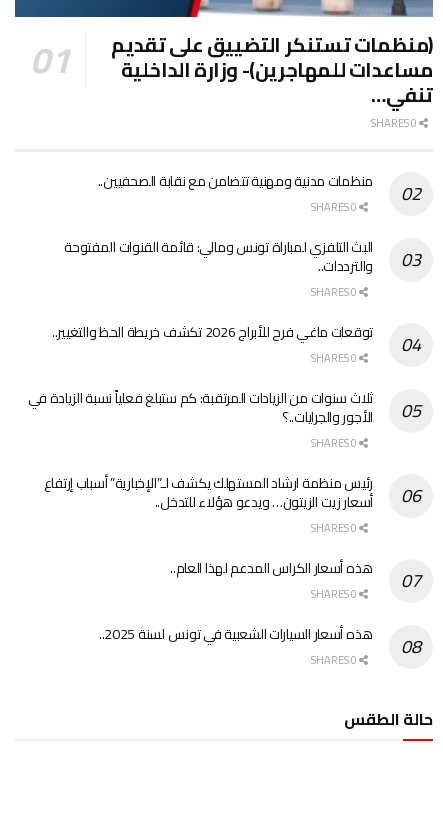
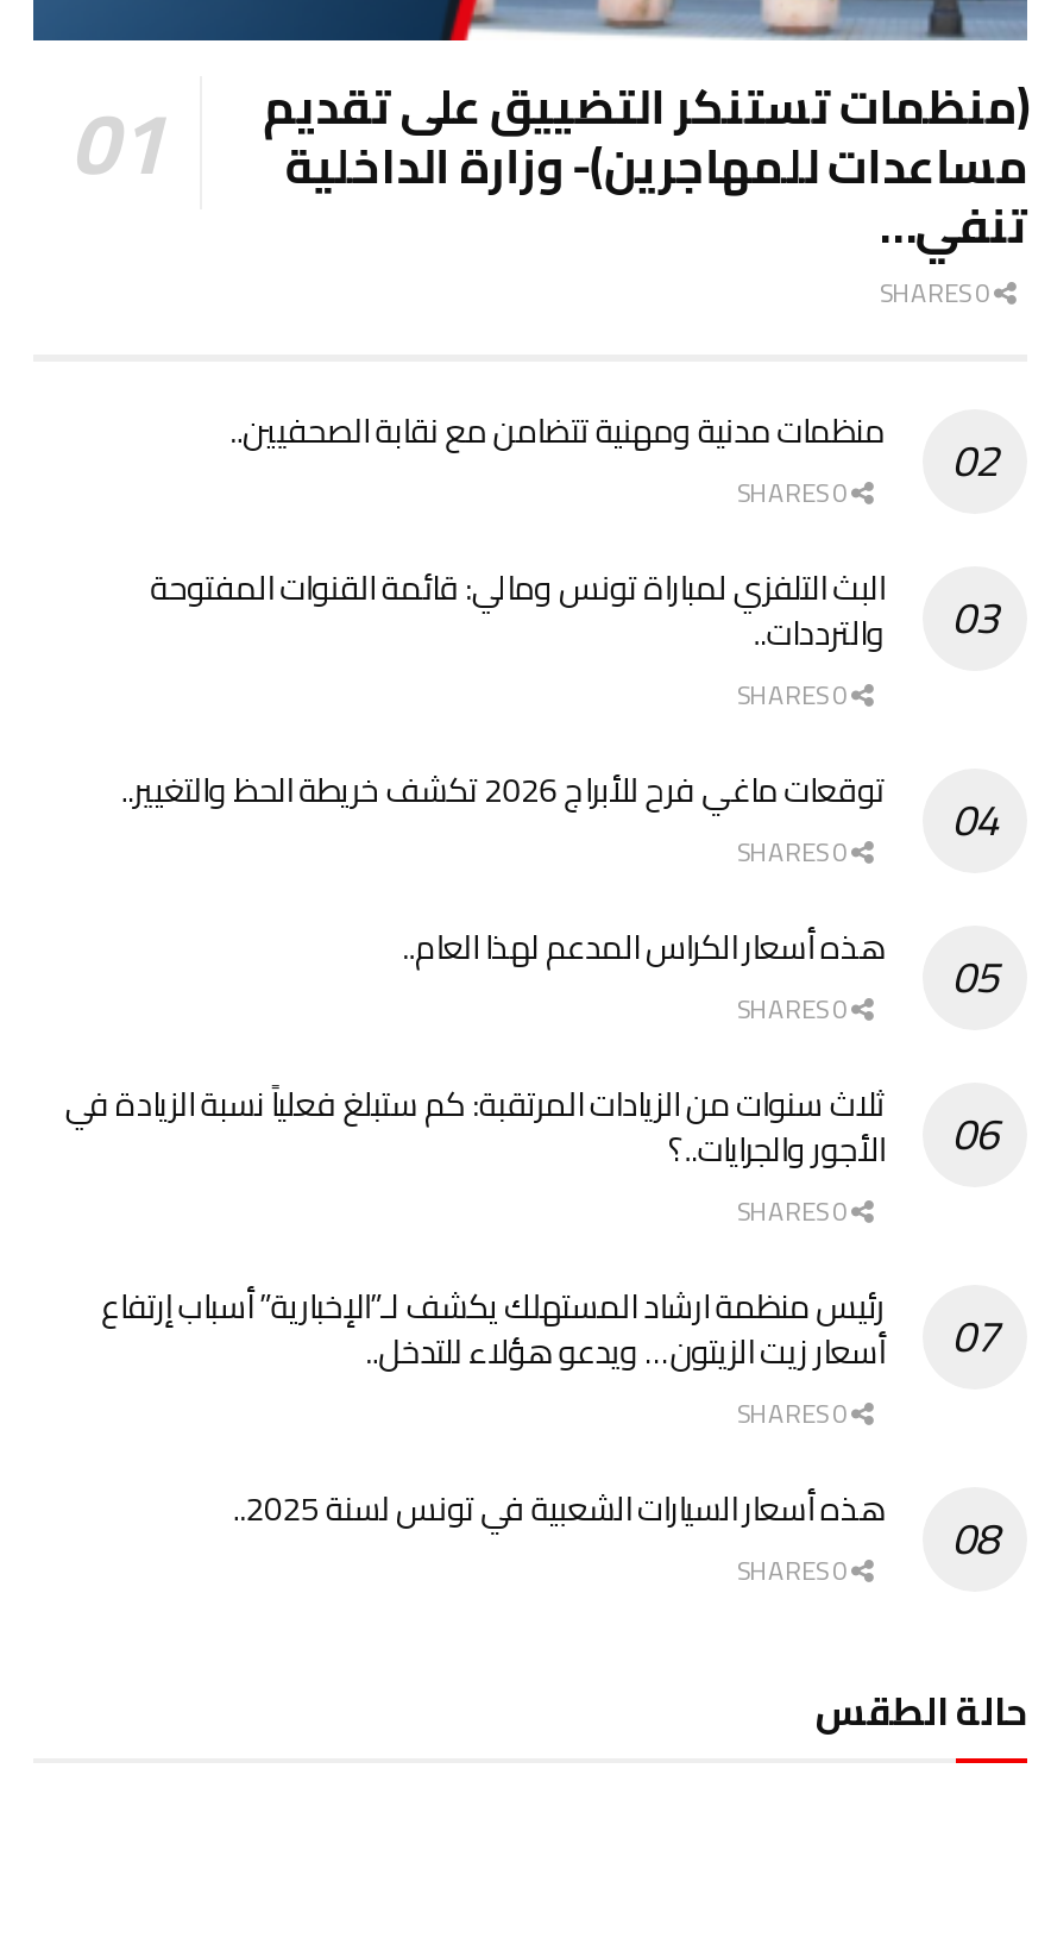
moved down: ثلاث سنوات من الزيادات المرتقبة: كم ستبلغ فعلياً نسبة الزيادة في | رئيس منظمة ارشاد المستهلك يكشف لـ”الإخبارية” أسباب إرتفاع | أسعار زيت الزيتون… ويدعو هؤلاء للتدخل..

moved up: هذه أسعار الكراس المدعم لهذا العام..
